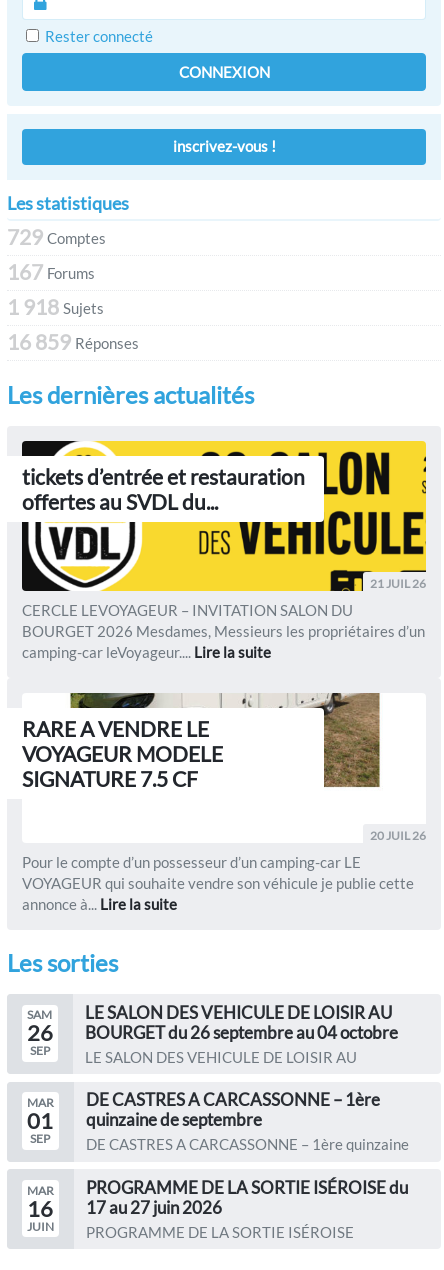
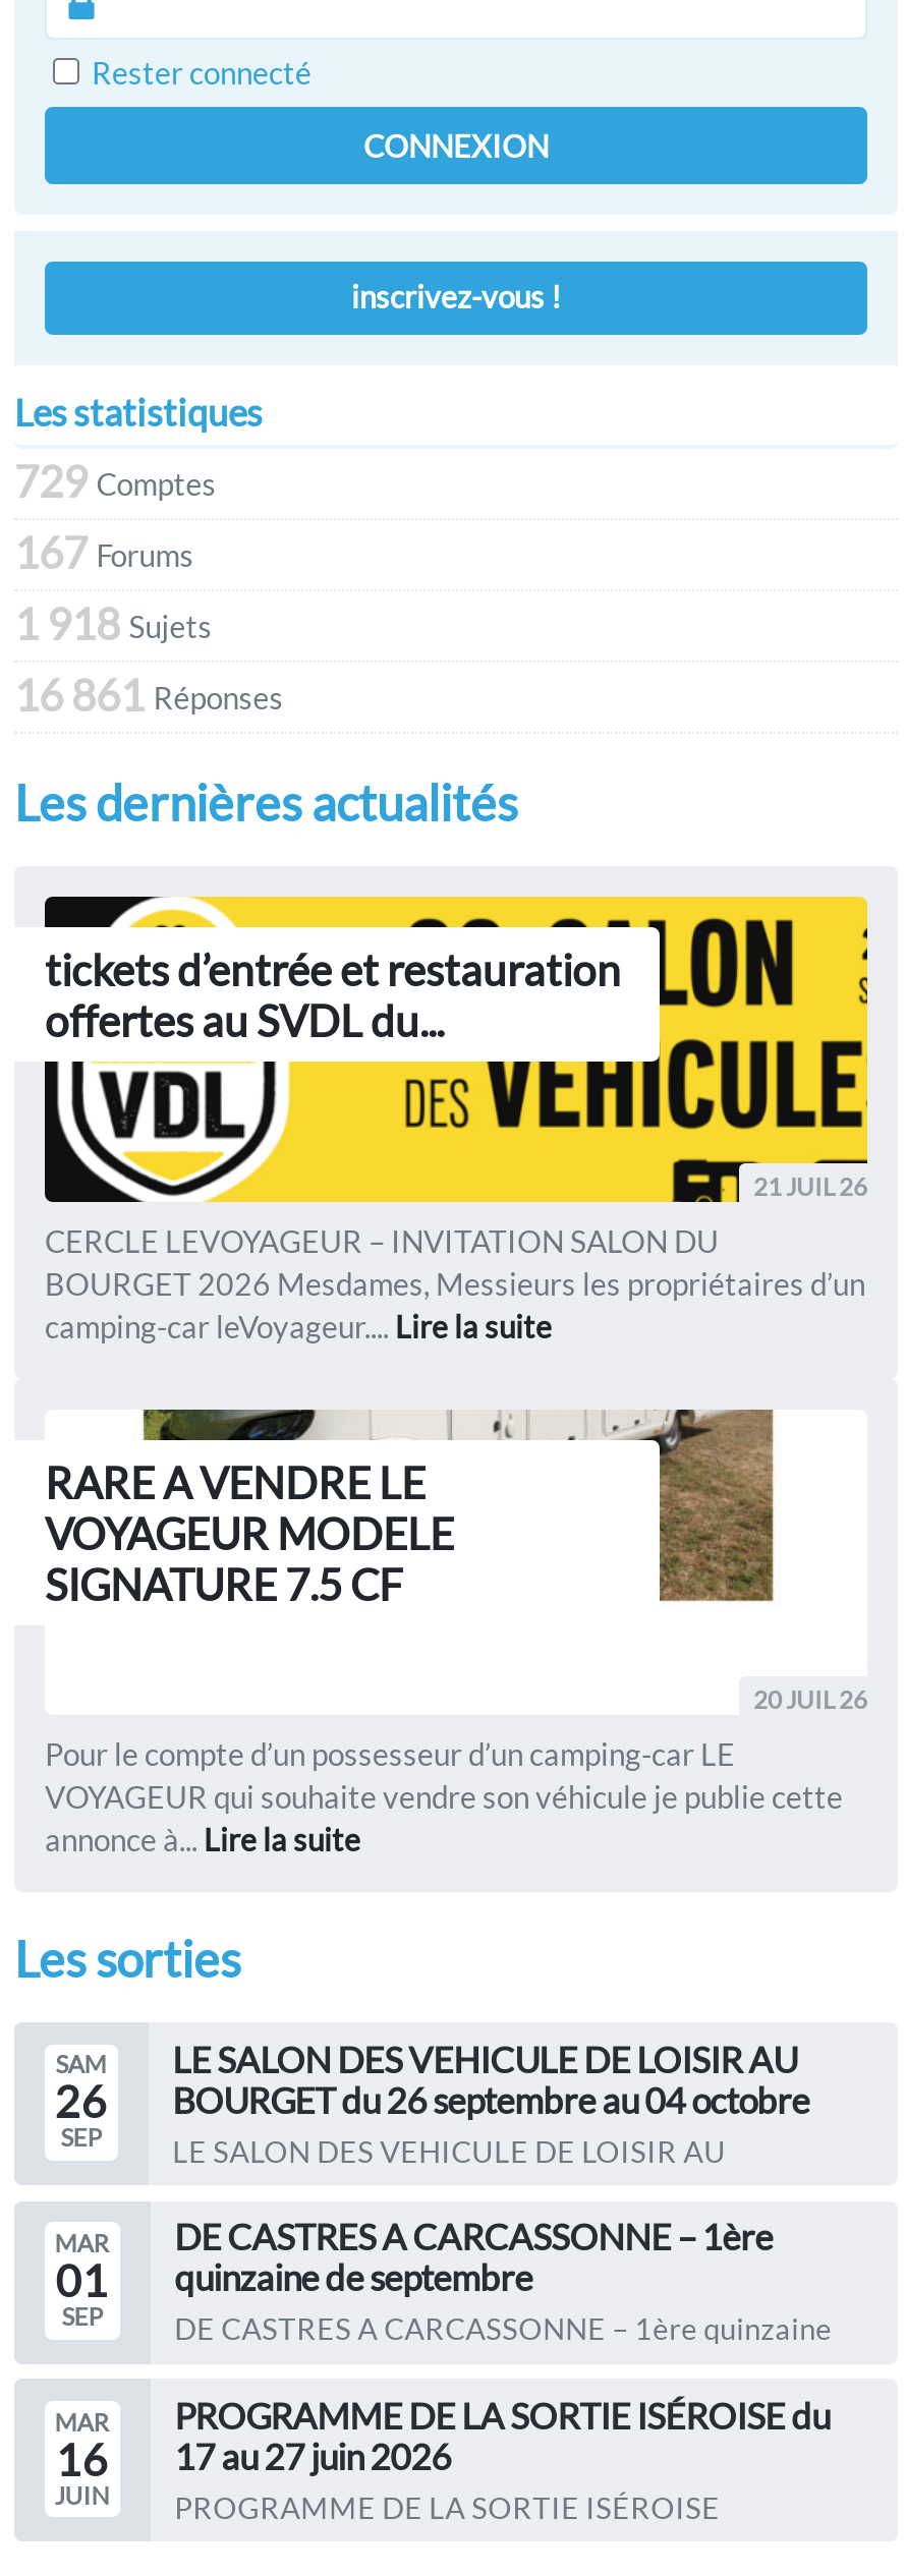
- 16 859 Réponses
+ 16 861 Réponses
